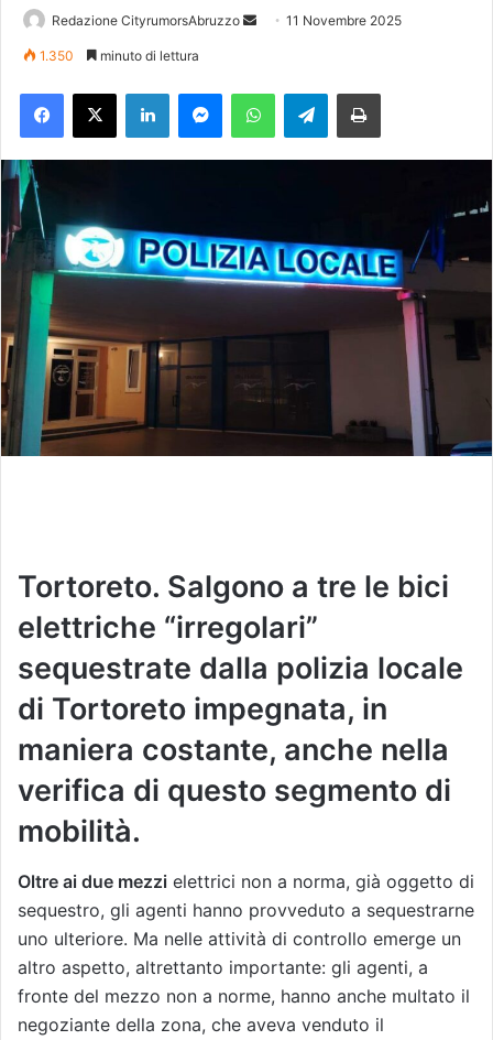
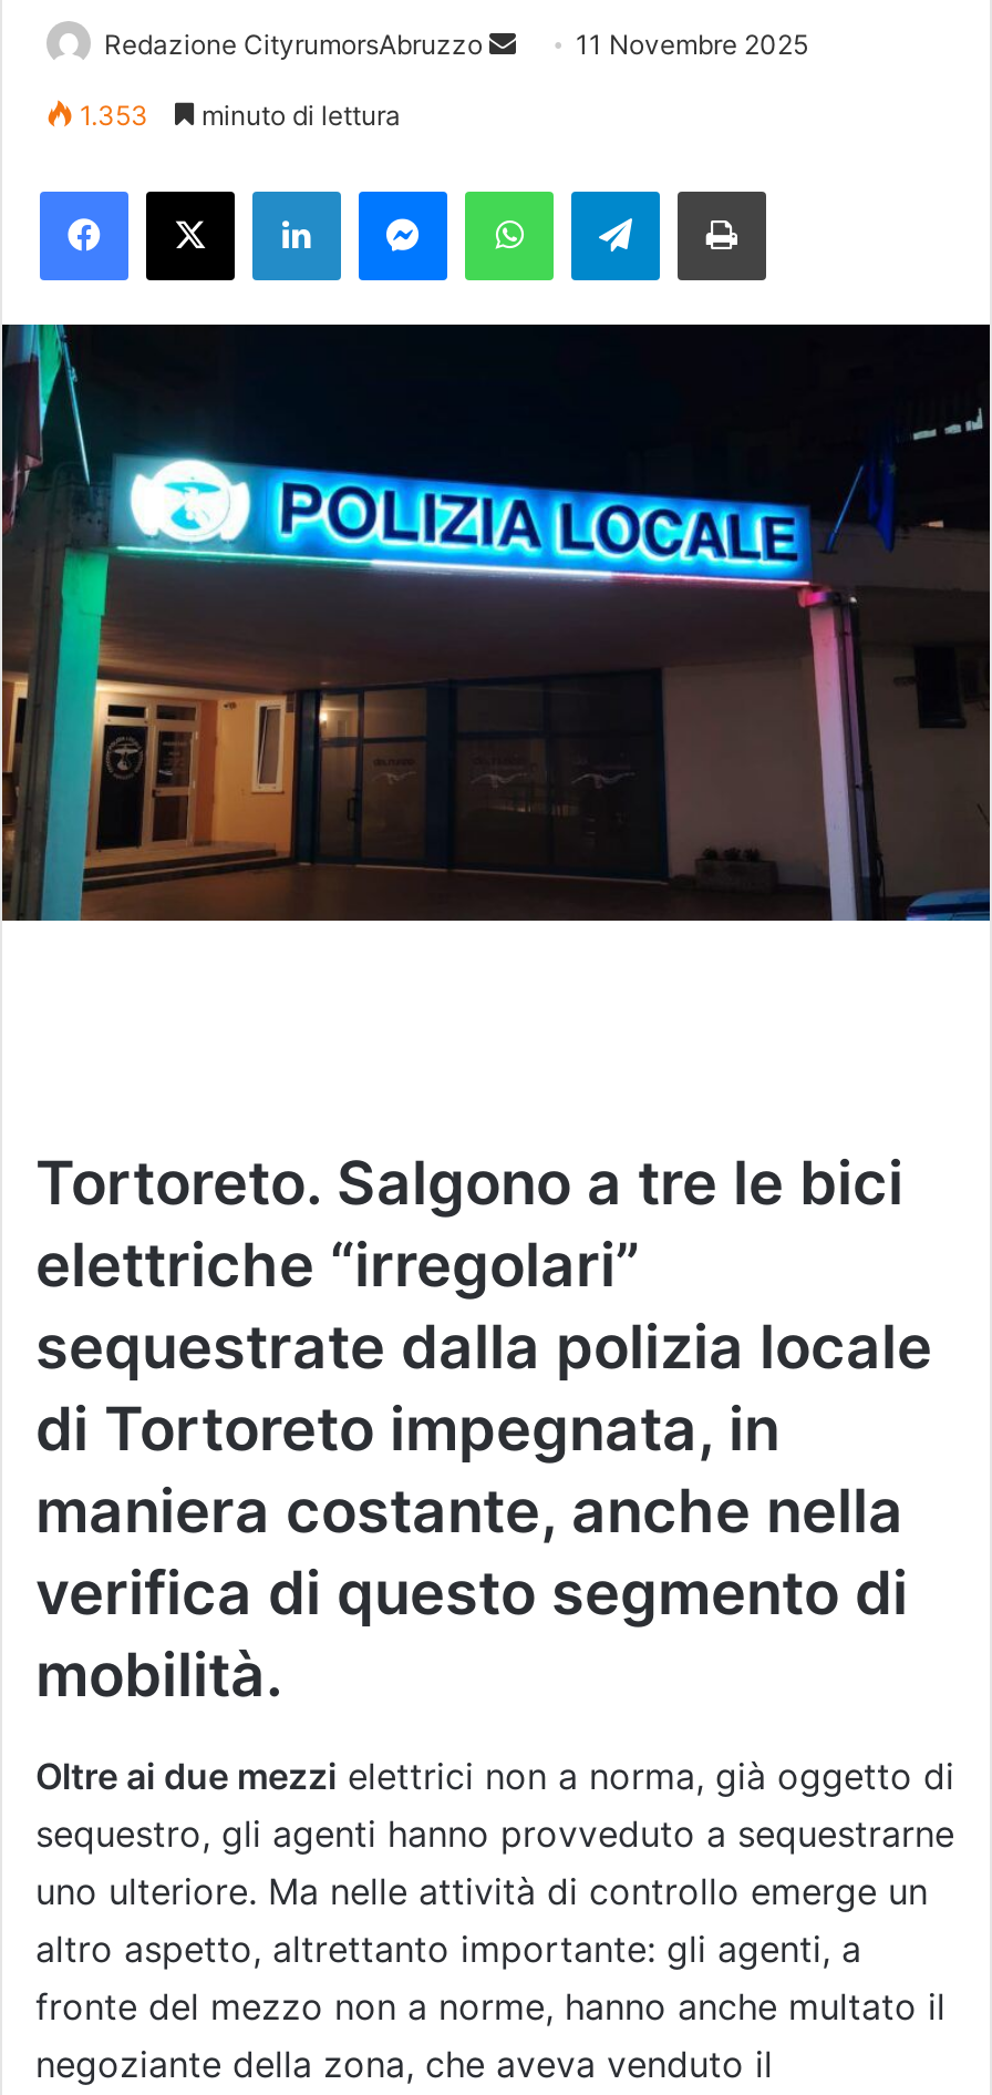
- 1.350 minuto di lettura
+ 1.353 minuto di lettura
